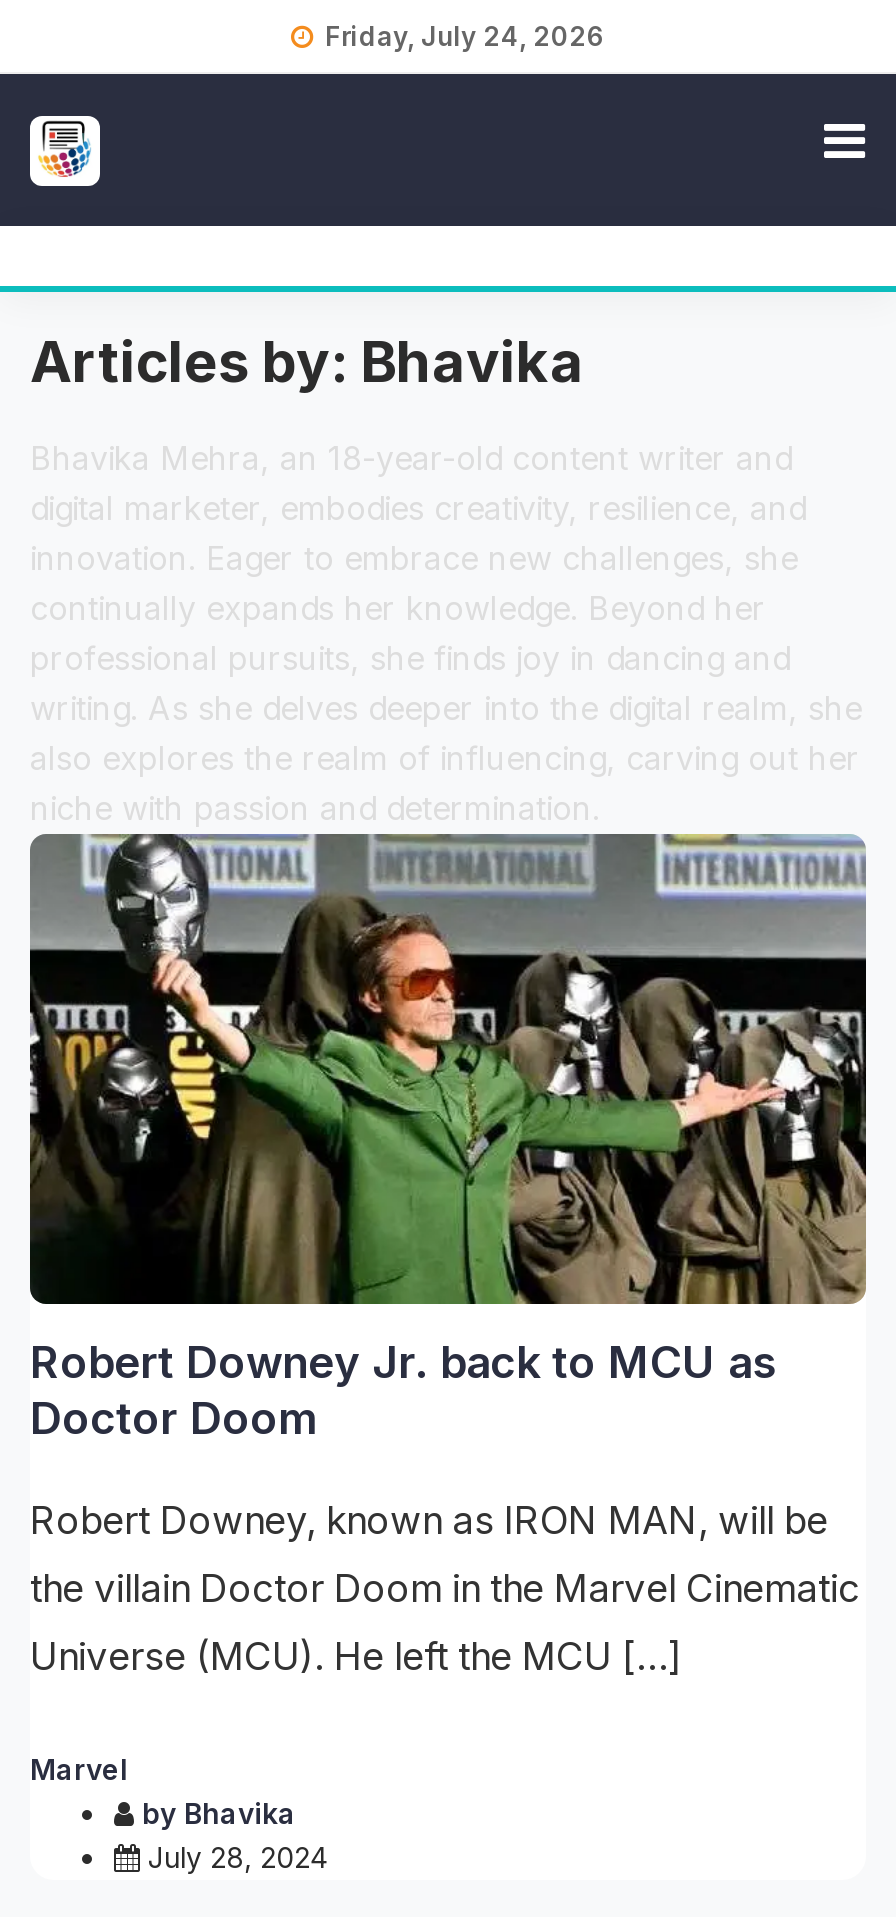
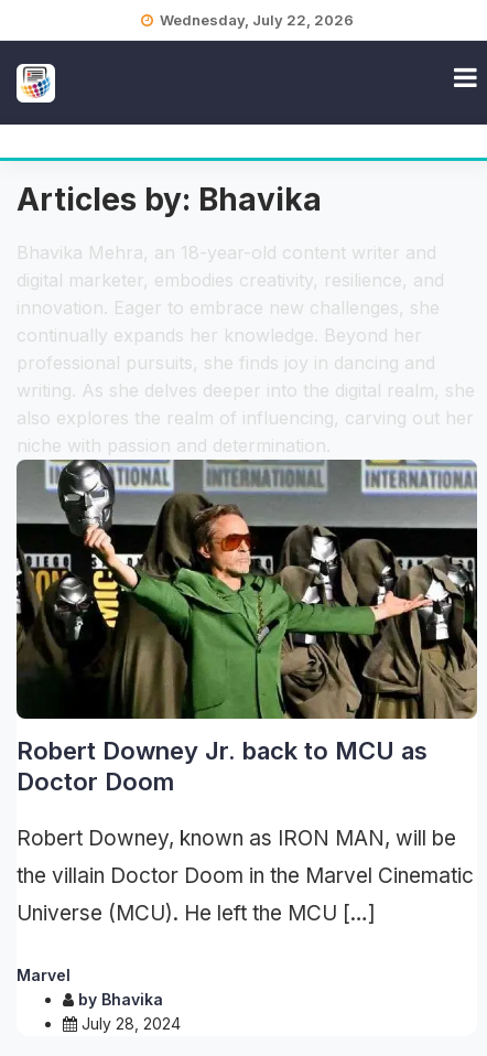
- Friday, July 24, 2026
+ Wednesday, July 22, 2026
